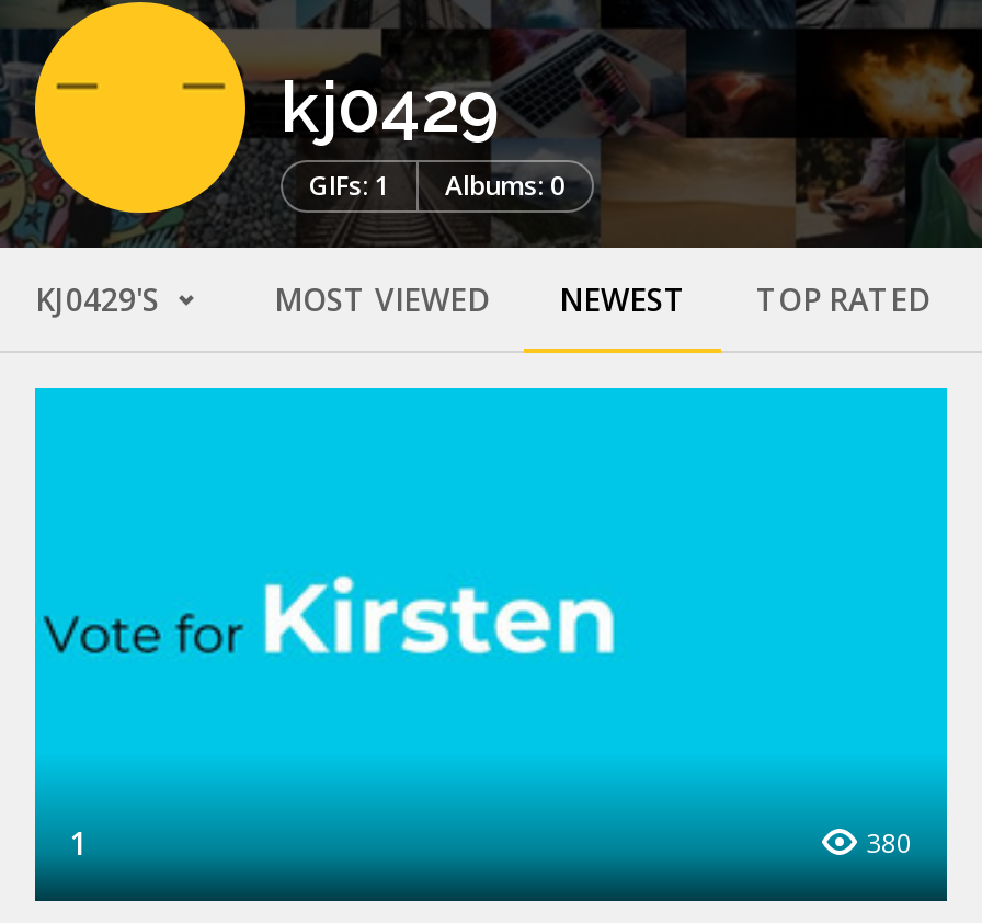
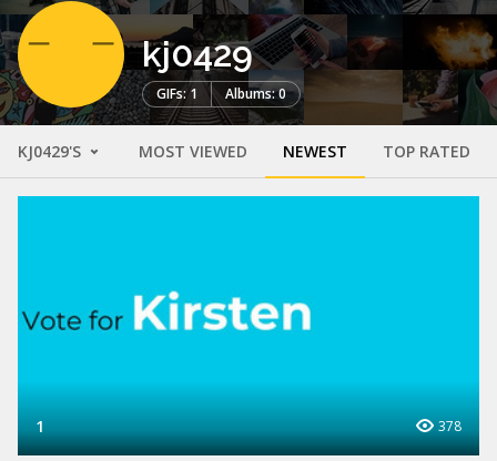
- 380
+ 378
